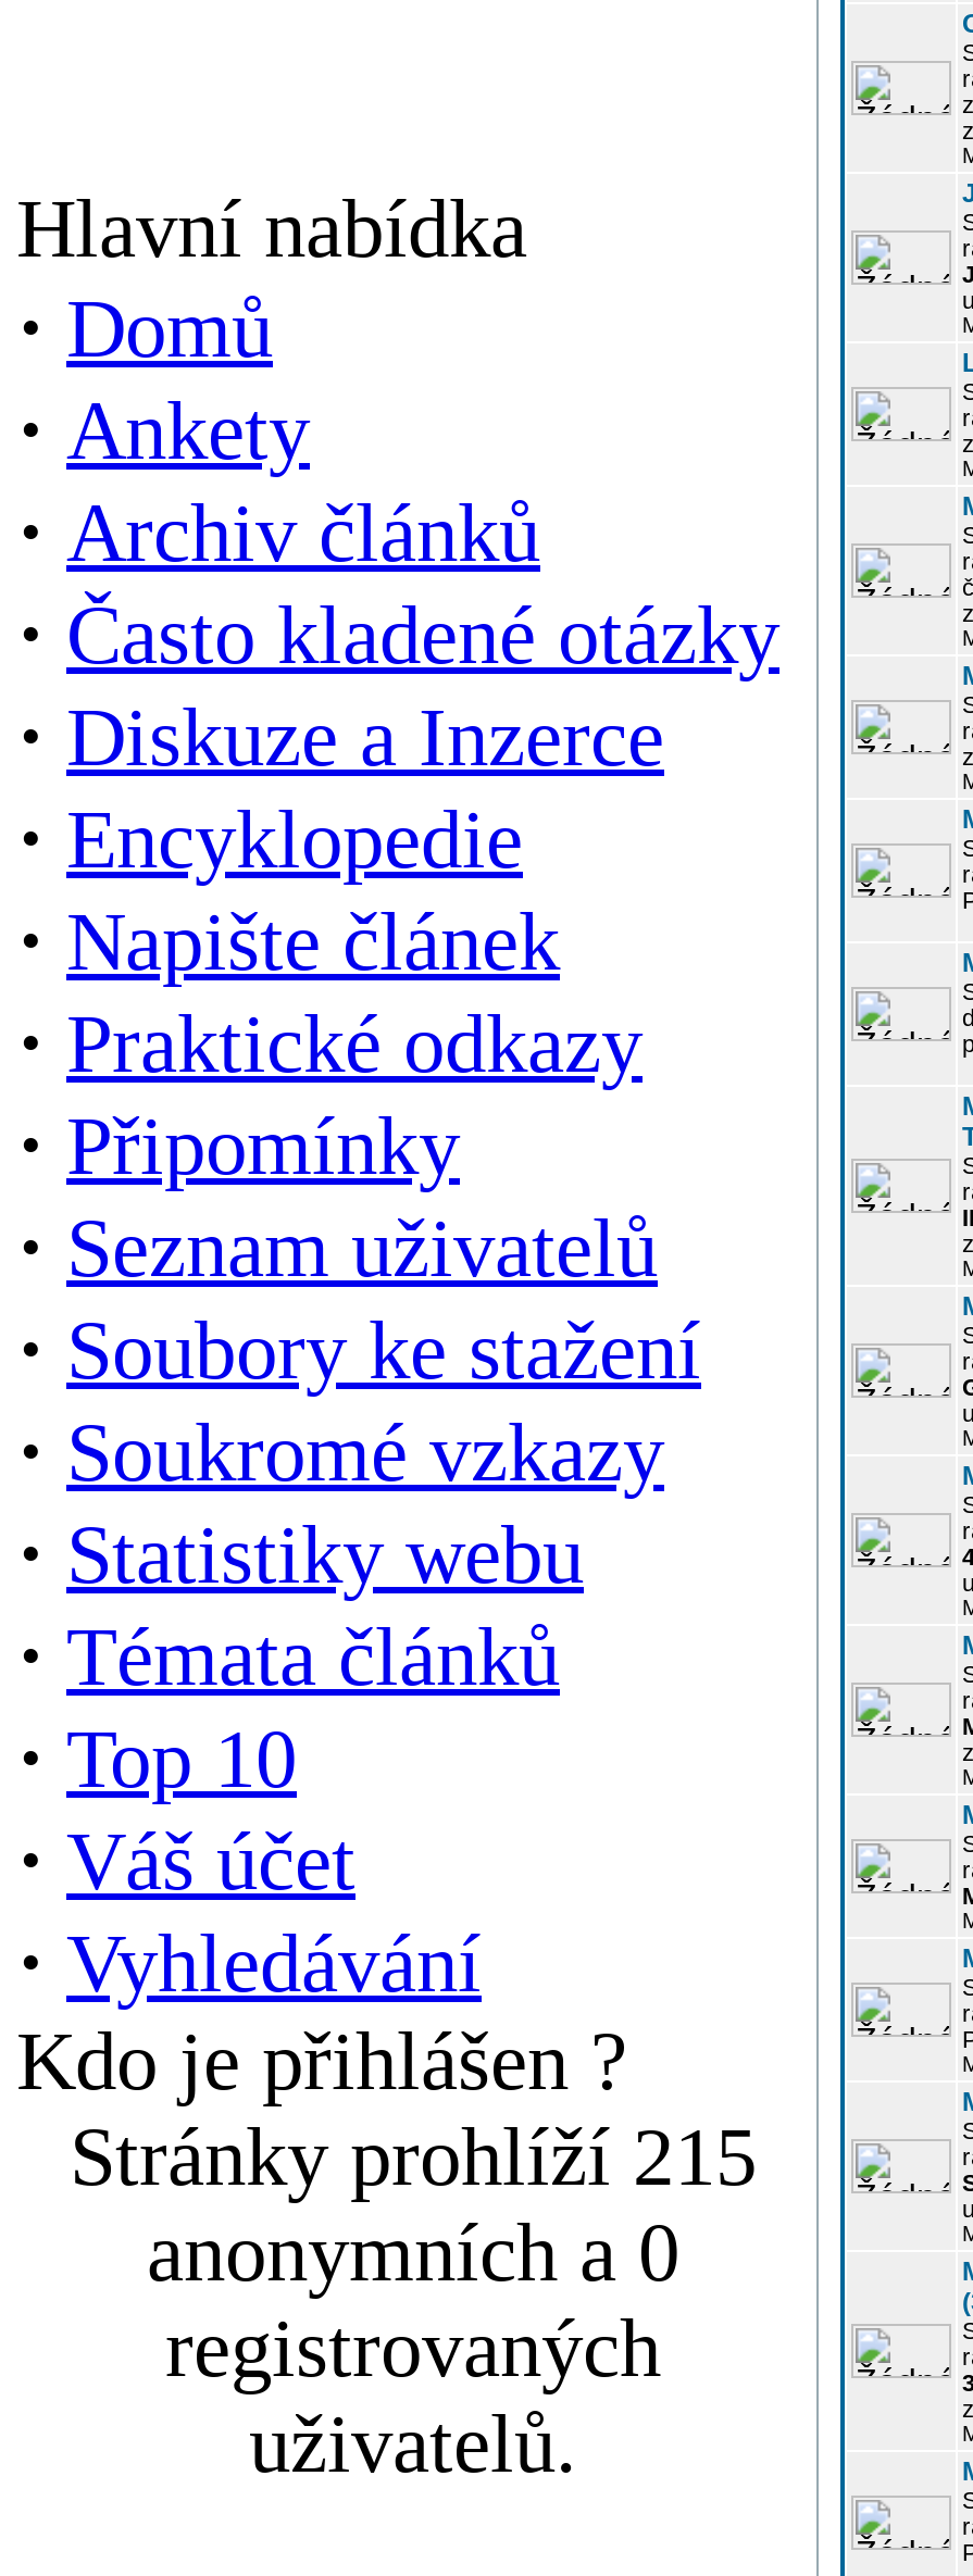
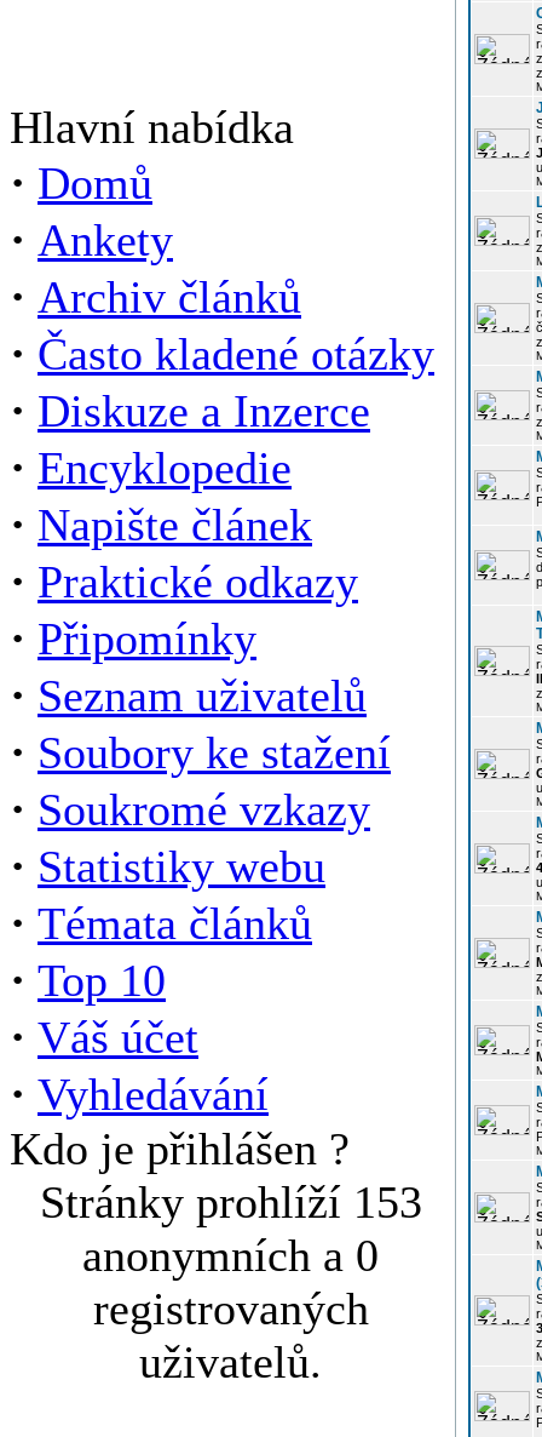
- Stránky prohlíží 215
+ Stránky prohlíží 153
